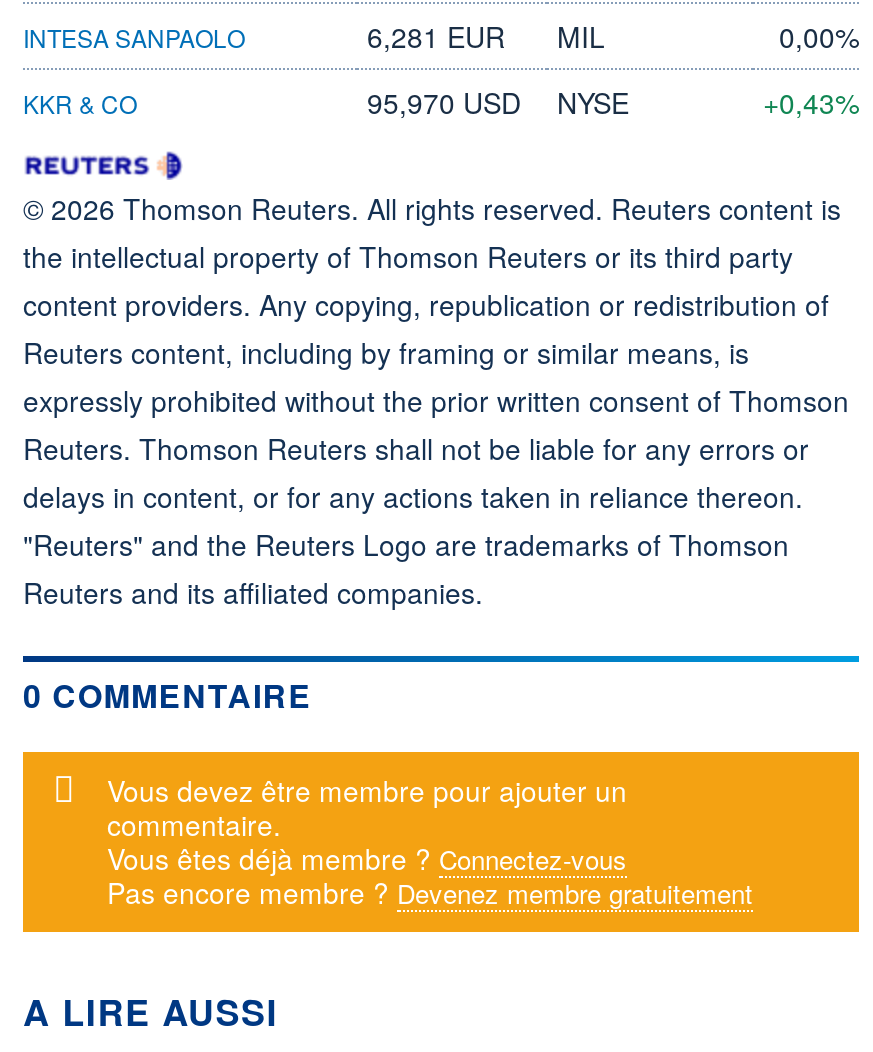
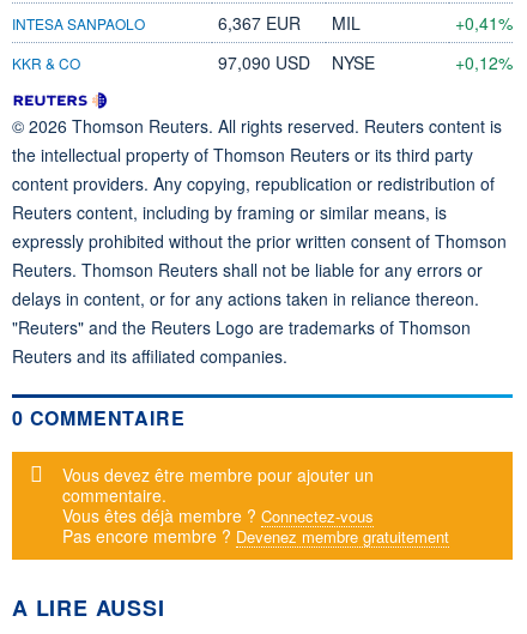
- 6,281 EUR MIL
+ 6,367 EUR MIL

- 0,00%
+ +0,41%

- 95,970 USD NYSE
+ 97,090 USD NYSE

- +0,43%
+ +0,12%
